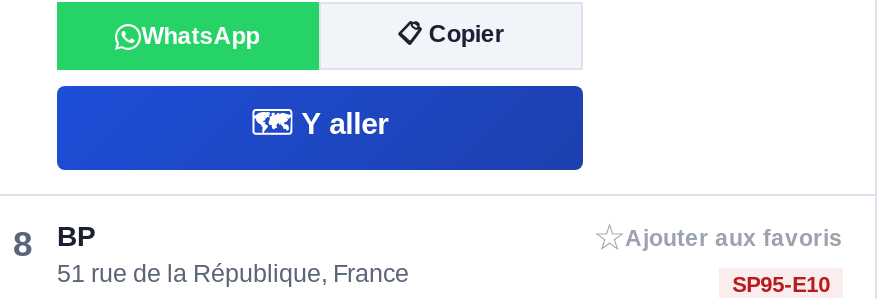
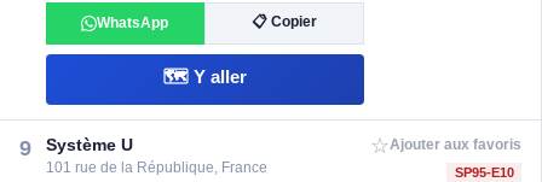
- 8
- BP
- 51 rue de la République, France
+ 9
+ Système U
+ 101 rue de la République, France
